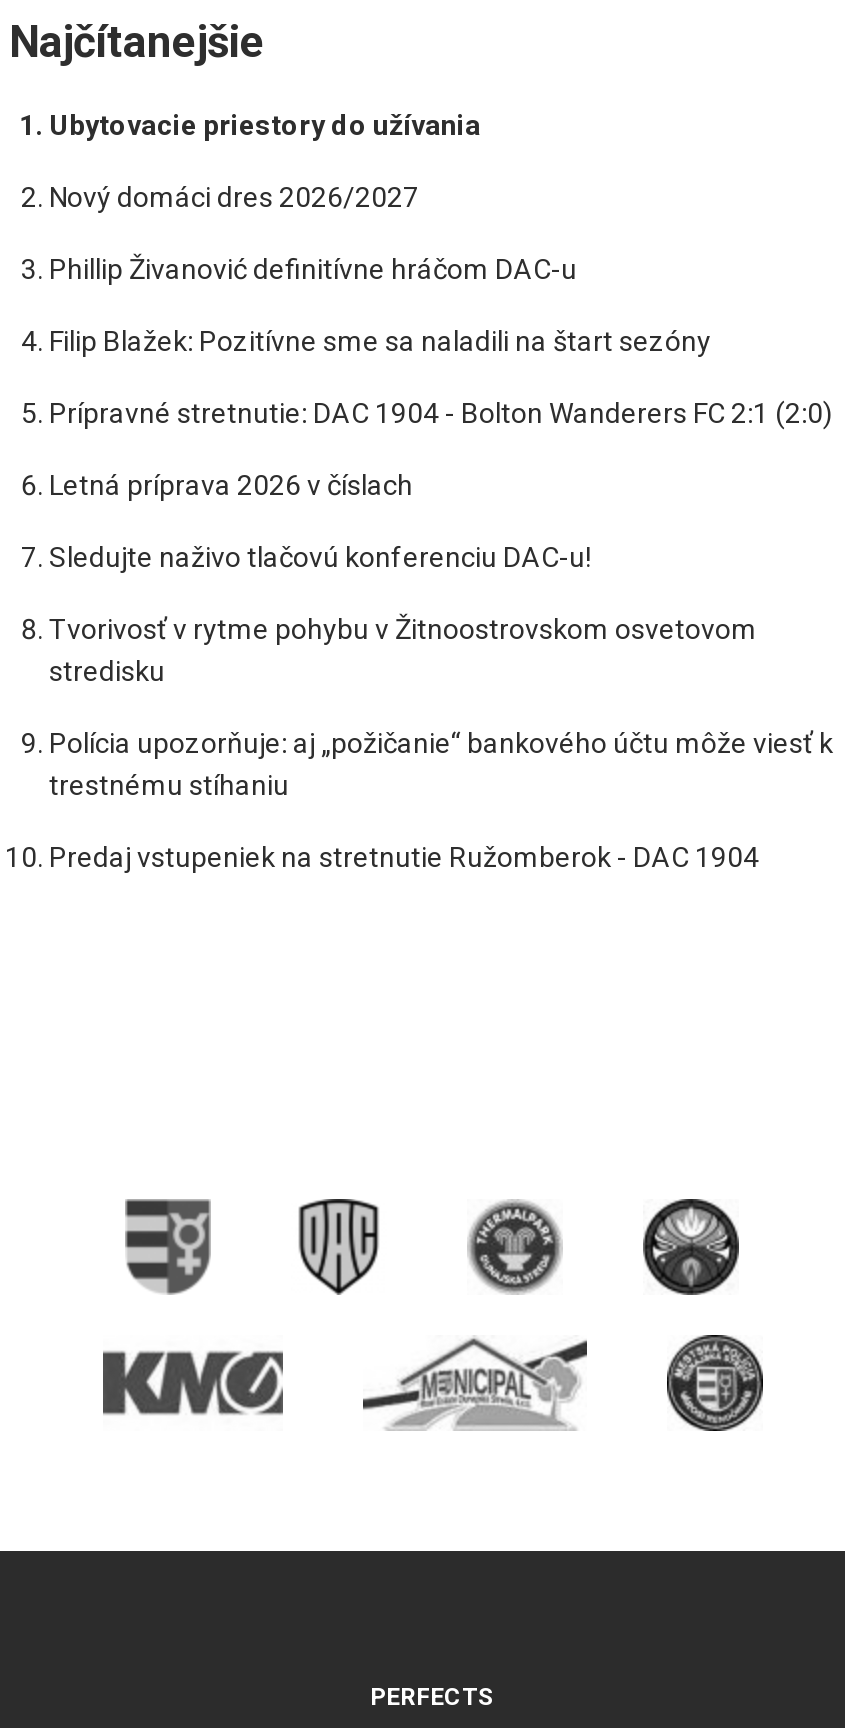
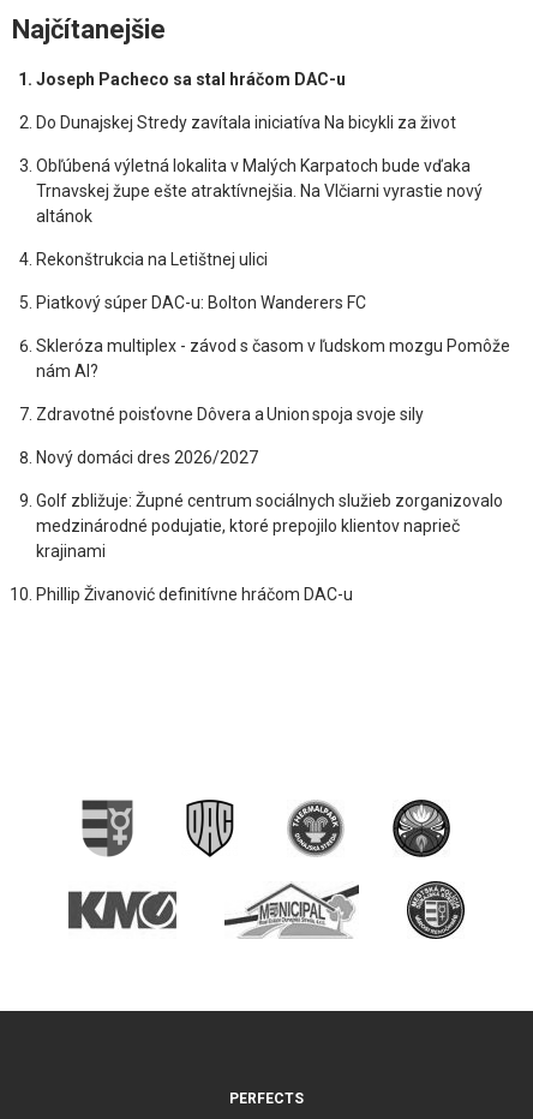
- Ubytovacie priestory do užívania
+ Joseph Pacheco sa stal hráčom DAC-u
+ Do Dunajskej Stredy zavítala iniciatíva Na bicykli za život
+ Obľúbená výletná lokalita v Malých Karpatoch bude vďaka
+ Trnavskej župe ešte atraktívnejšia. Na Vlčiarni vyrastie nový
+ altánok
+ Rekonštrukcia na Letištnej ulici
+ Piatkový súper DAC-u: Bolton Wanderers FC
+ Skleróza multiplex - závod s časom v ľudskom mozgu Pomôže
+ nám AI?
+ Zdravotné poisťovne Dôvera a Union spoja svoje sily

moved down: Nový domáci dres 2026/2027

+ Golf zbližuje: Župné centrum sociálnych služieb zorganizovalo
+ medzinárodné podujatie, ktoré prepojilo klientov naprieč
+ krajinami

moved down: Phillip Živanović definitívne hráčom DAC-u

- Filip Blažek: Pozitívne sme sa naladili na štart sezóny
- Prípravné stretnutie: DAC 1904 - Bolton Wanderers FC 2:1 (2:0)
- Letná príprava 2026 v číslach
- Sledujte naživo tlačovú konferenciu DAC-u!
- Tvorivosť v rytme pohybu v Žitnoostrovskom osvetovom
- stredisku
- Polícia upozorňuje: aj „požičanie“ bankového účtu môže viesť k
- trestnému stíhaniu
- Predaj vstupeniek na stretnutie Ružomberok - DAC 1904
